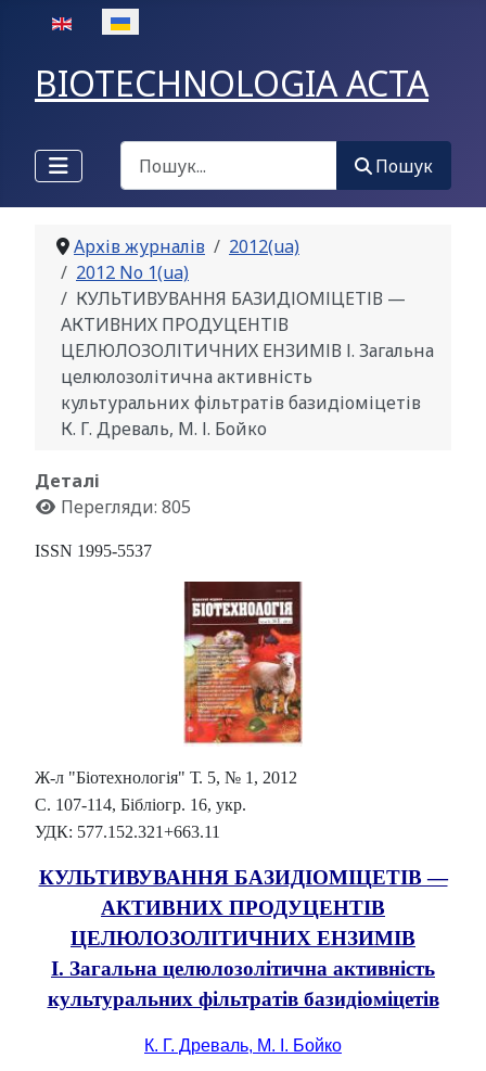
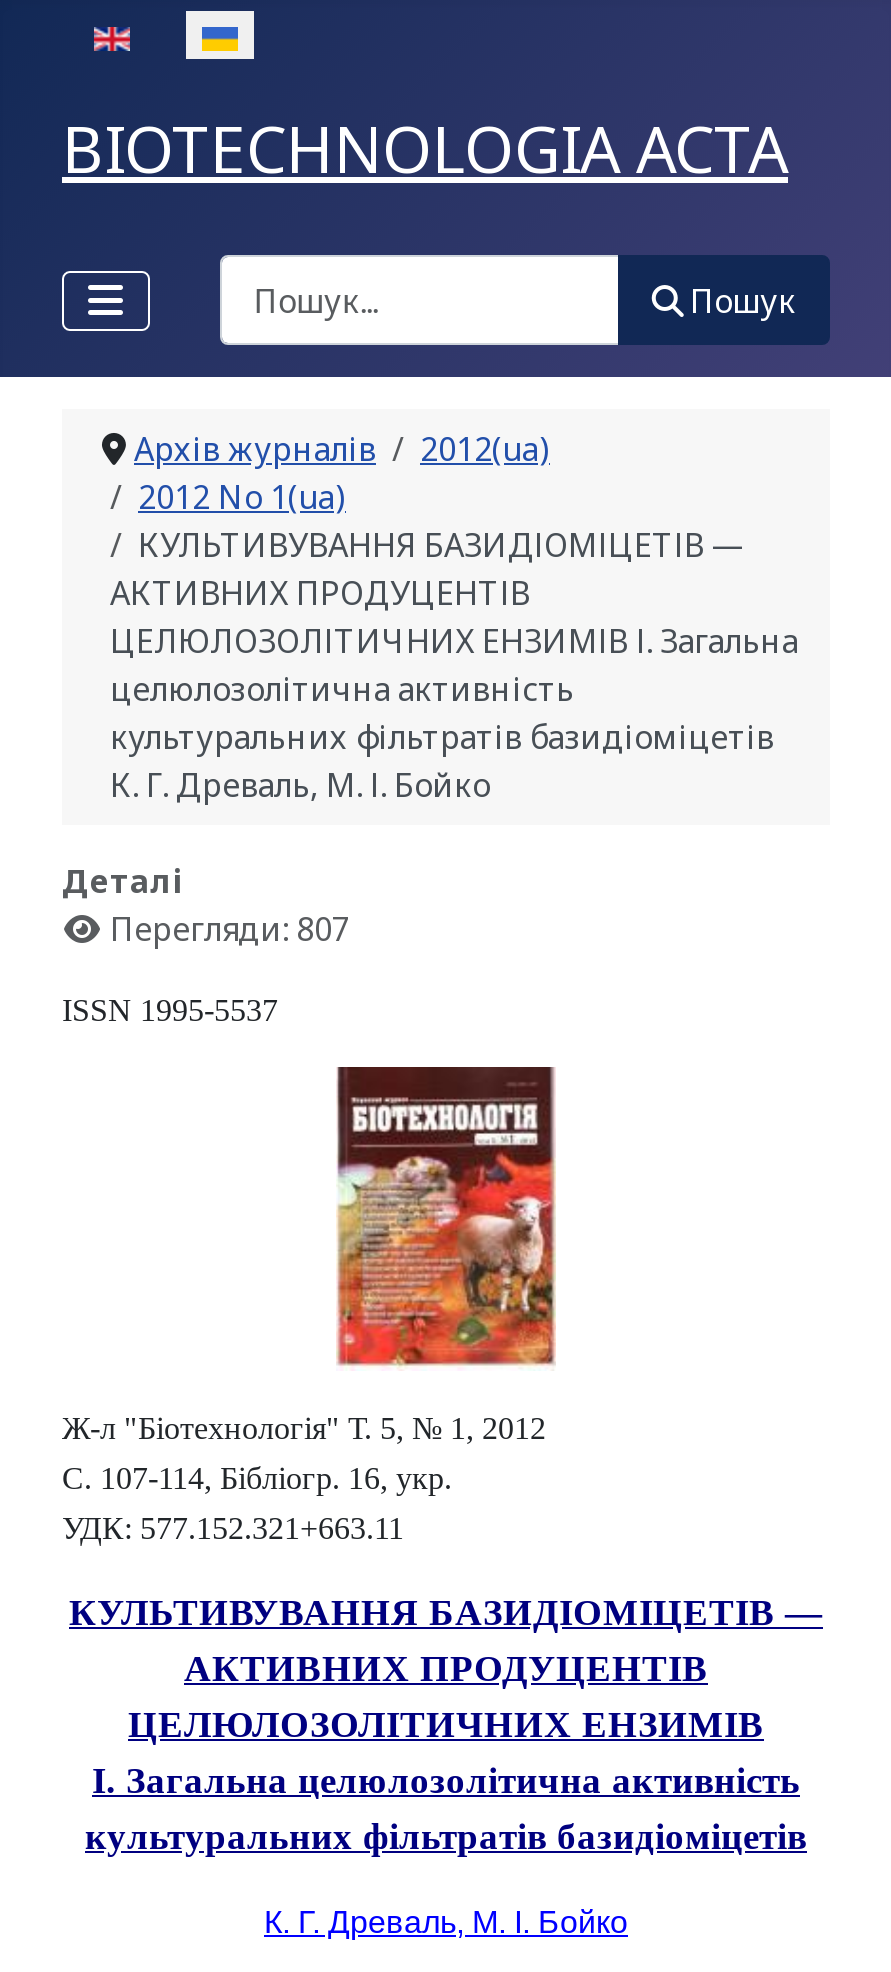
- Перегляди: 805
+ Перегляди: 807
